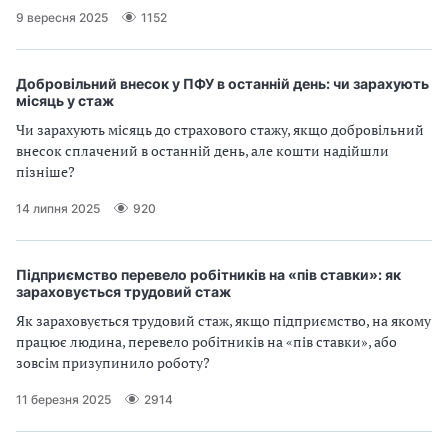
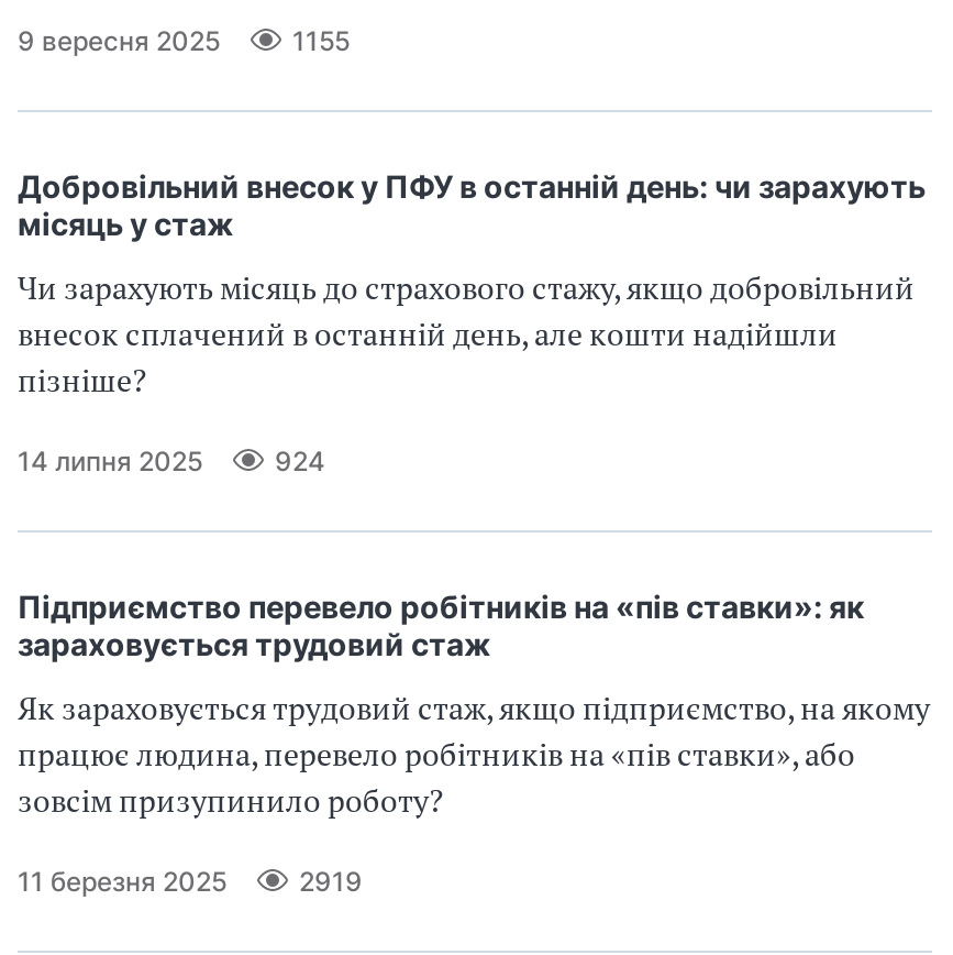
- 1152
+ 1155

- 920
+ 924

- 2914
+ 2919
